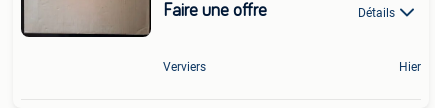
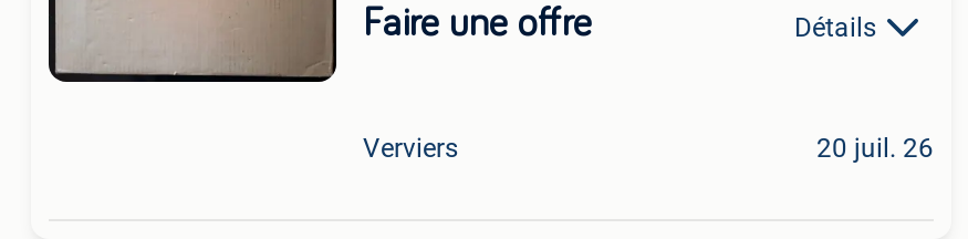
- Hier
+ 20 juil. 26
